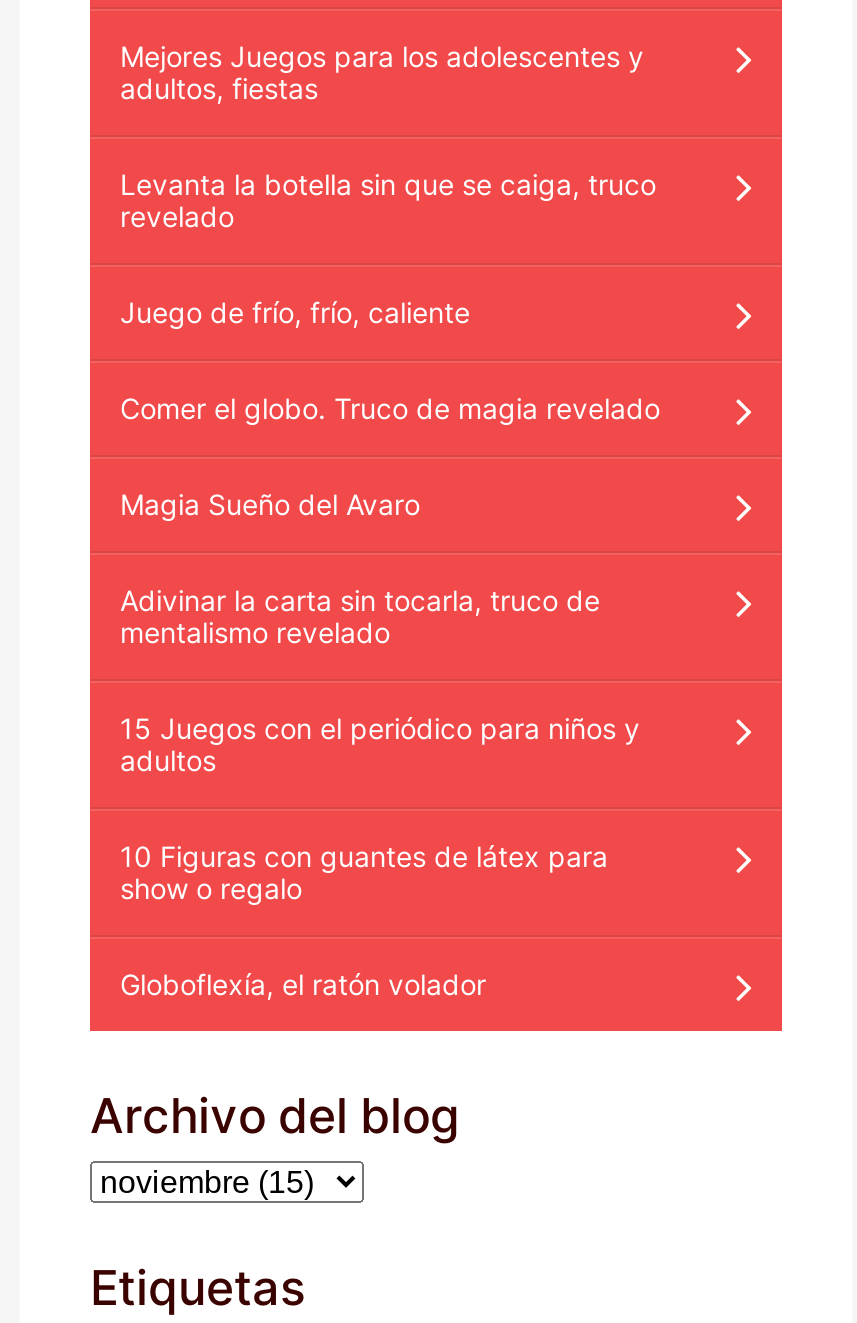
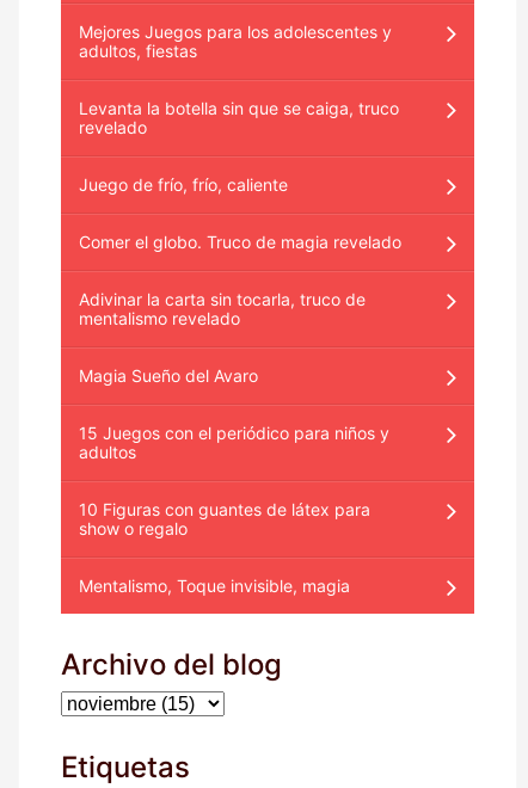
moved down: Magia Sueño del Avaro

moved up: Adivinar la carta sin tocarla, truco de | mentalismo revelado

- Globoflexía, el ratón volador
+ Mentalismo, Toque invisible, magia
